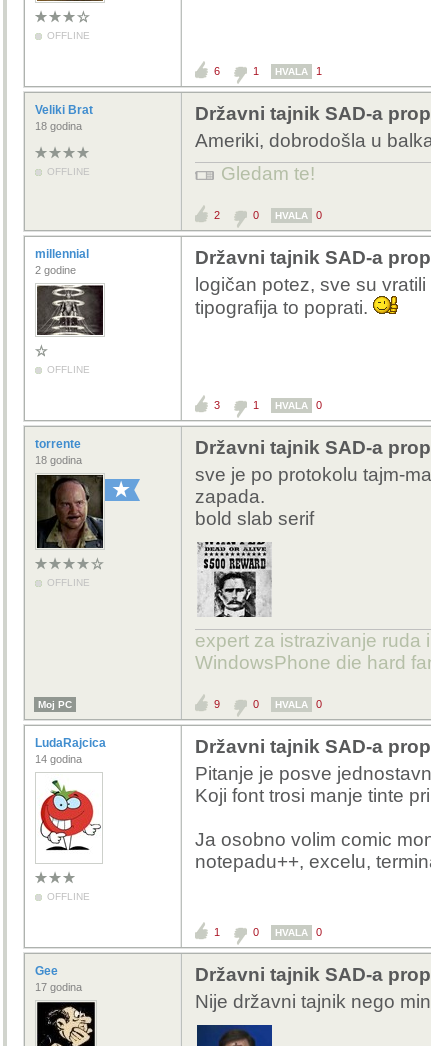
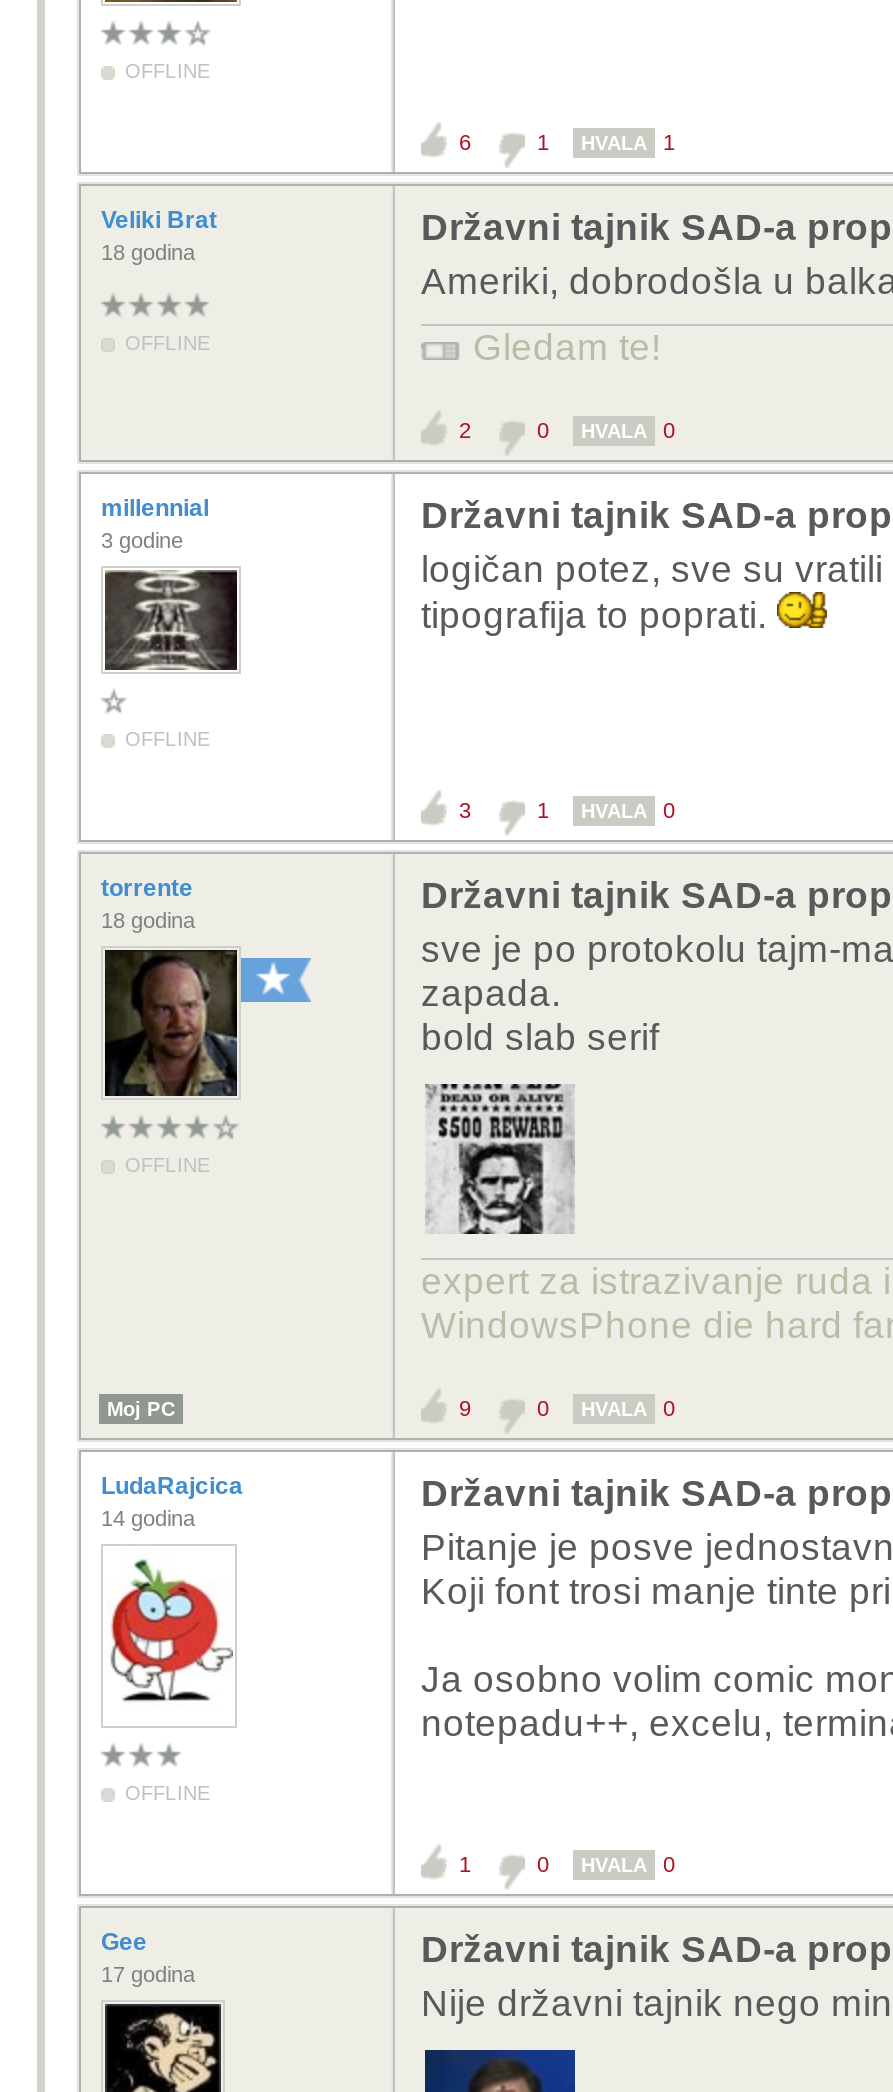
- 2 godine
+ 3 godine
